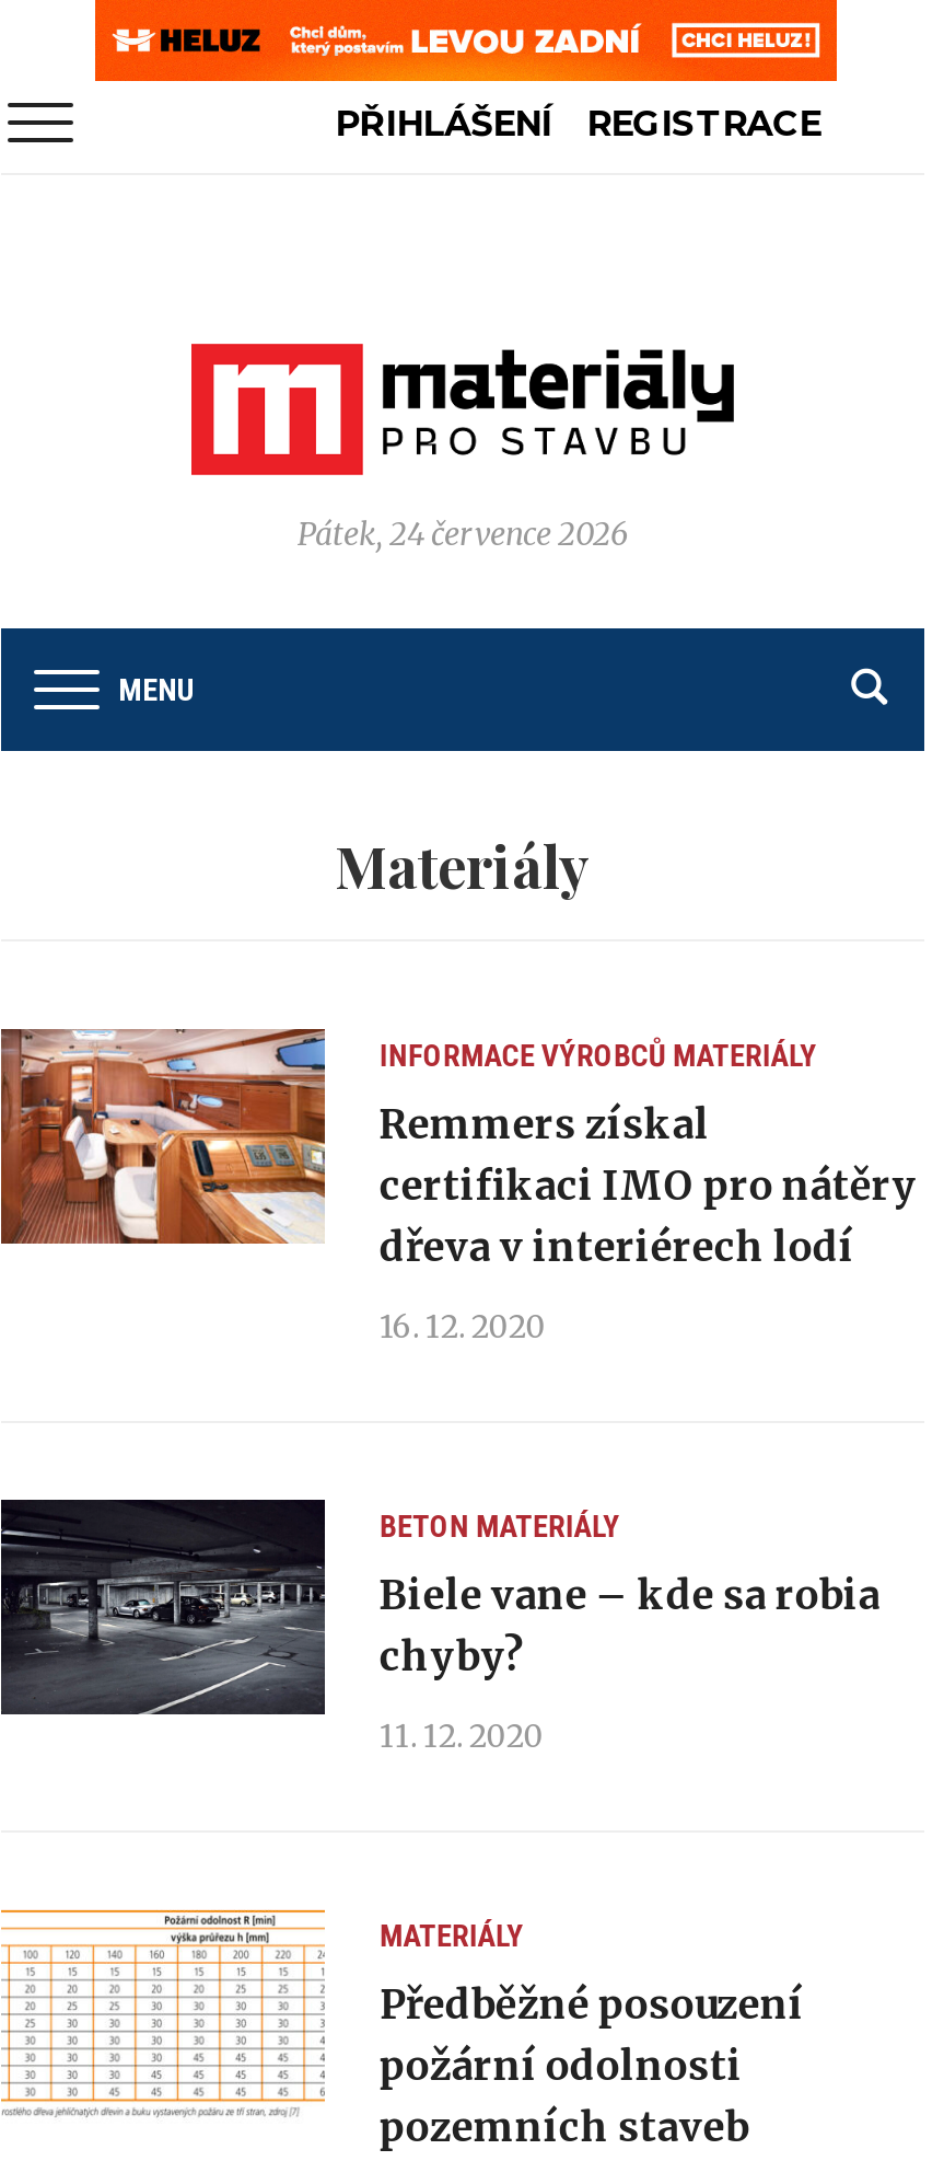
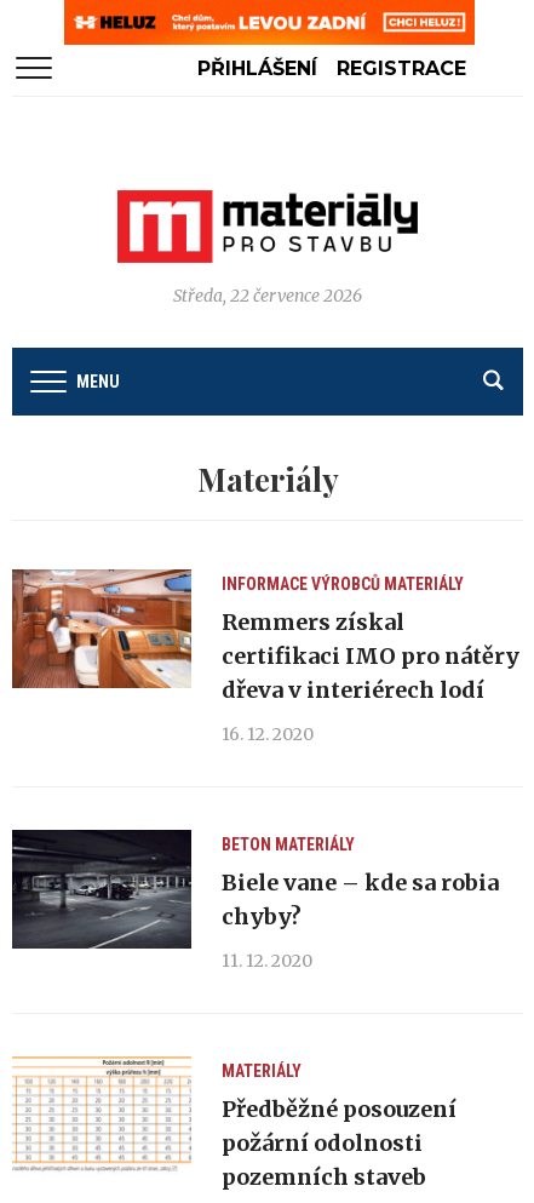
- Pátek, 24 července 2026
+ Středa, 22 července 2026
